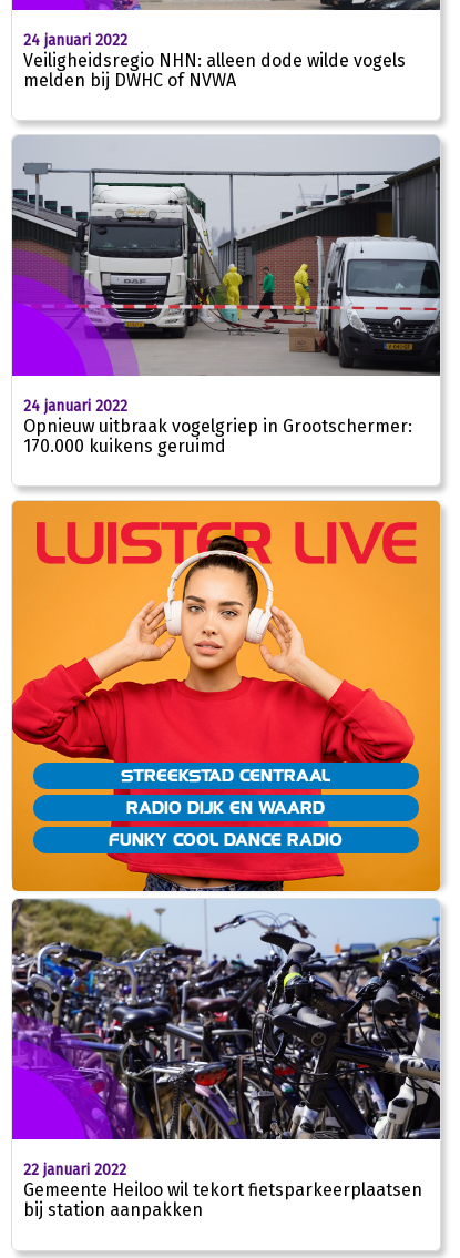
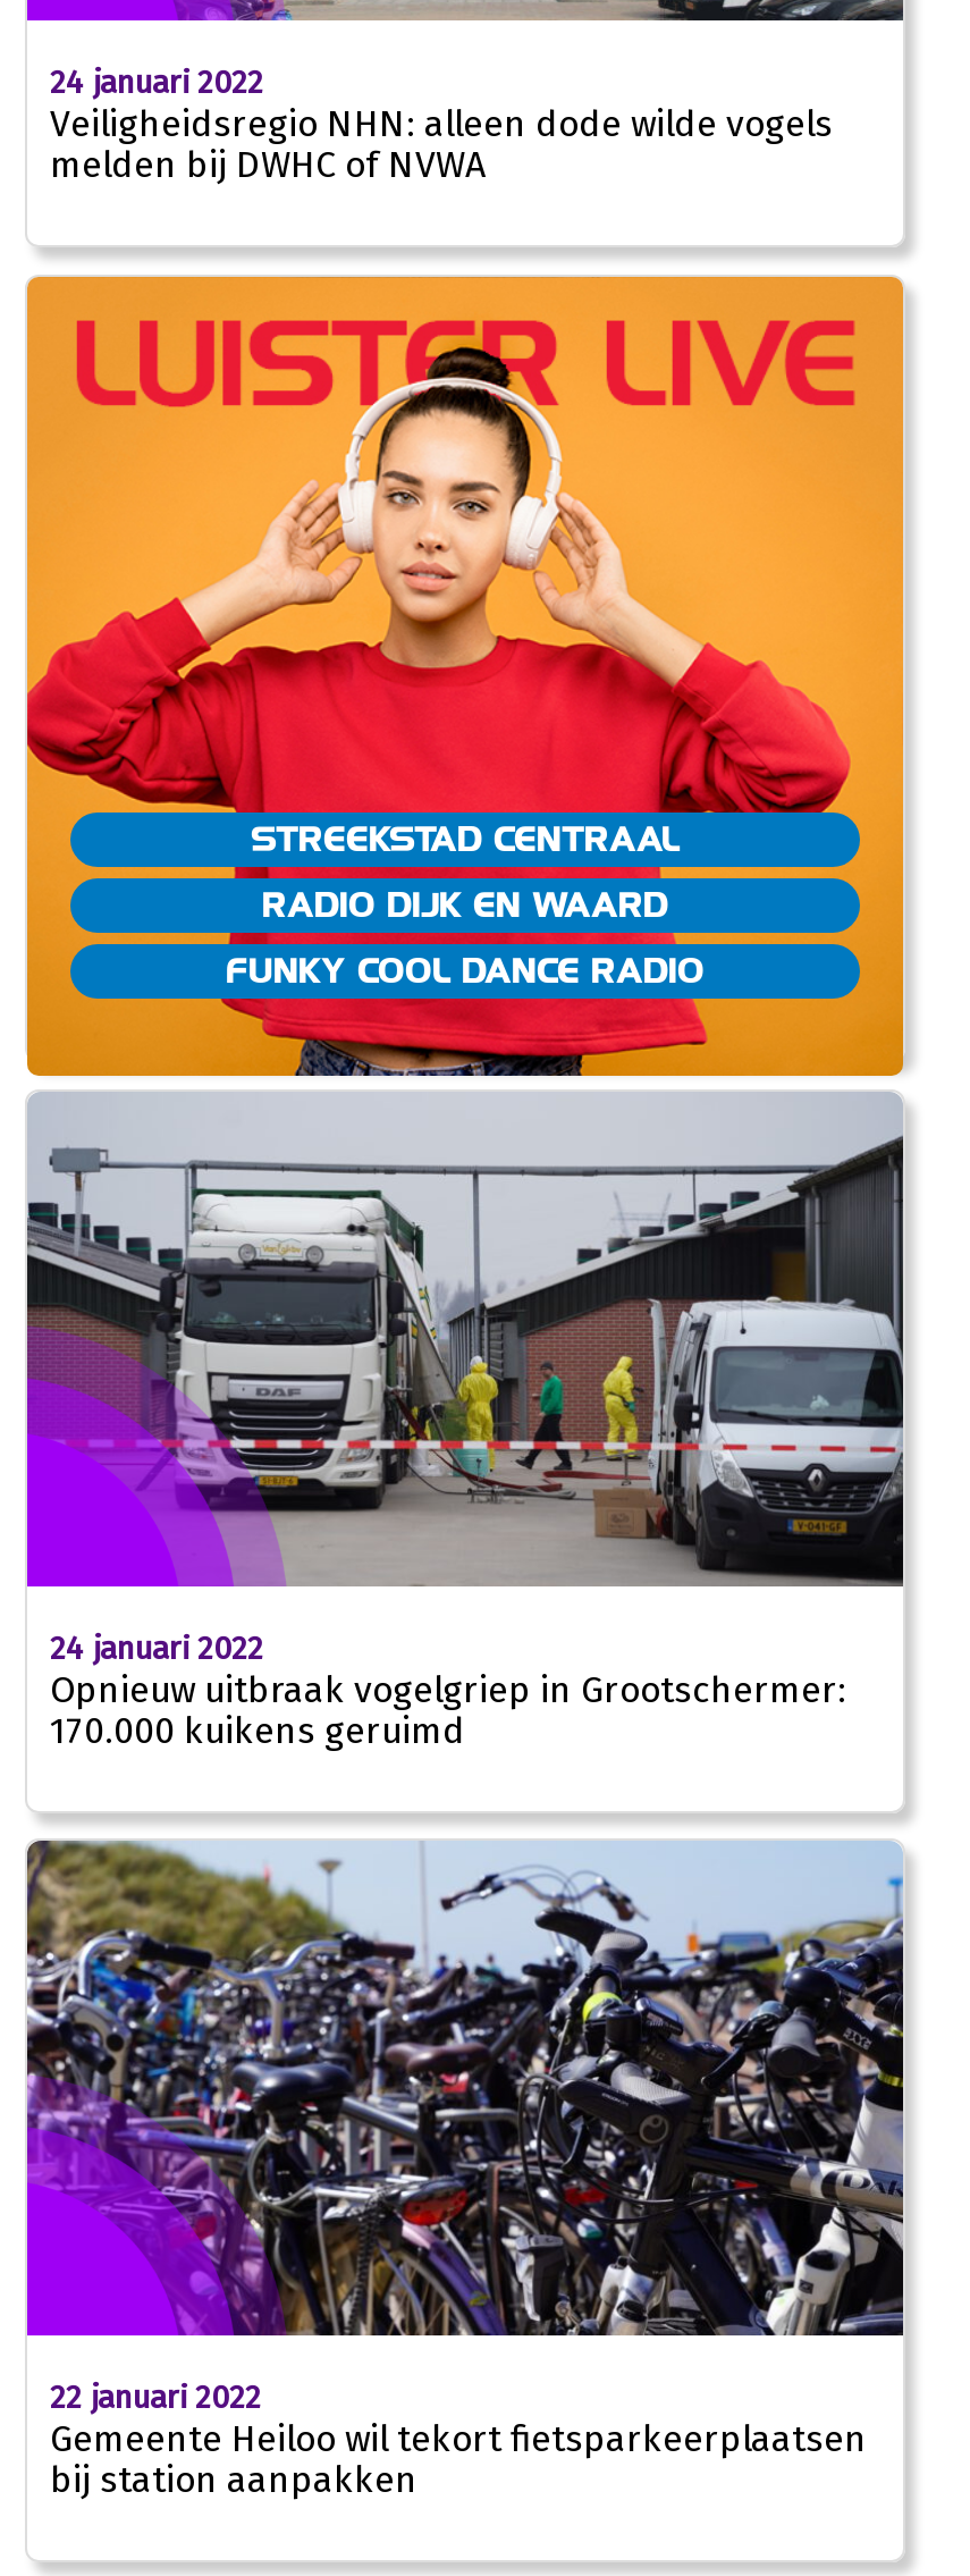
moved down: [image] | 24 januari 2022 | Opnieuw uitbraak vogelgriep in Grootschermer: | 170.000 kuikens geruimd

moved up: [image] | STREEKSTAD CENTRAAL | RADIO DIJK EN WAARD | FUNKY COOL DANCE RADIO
